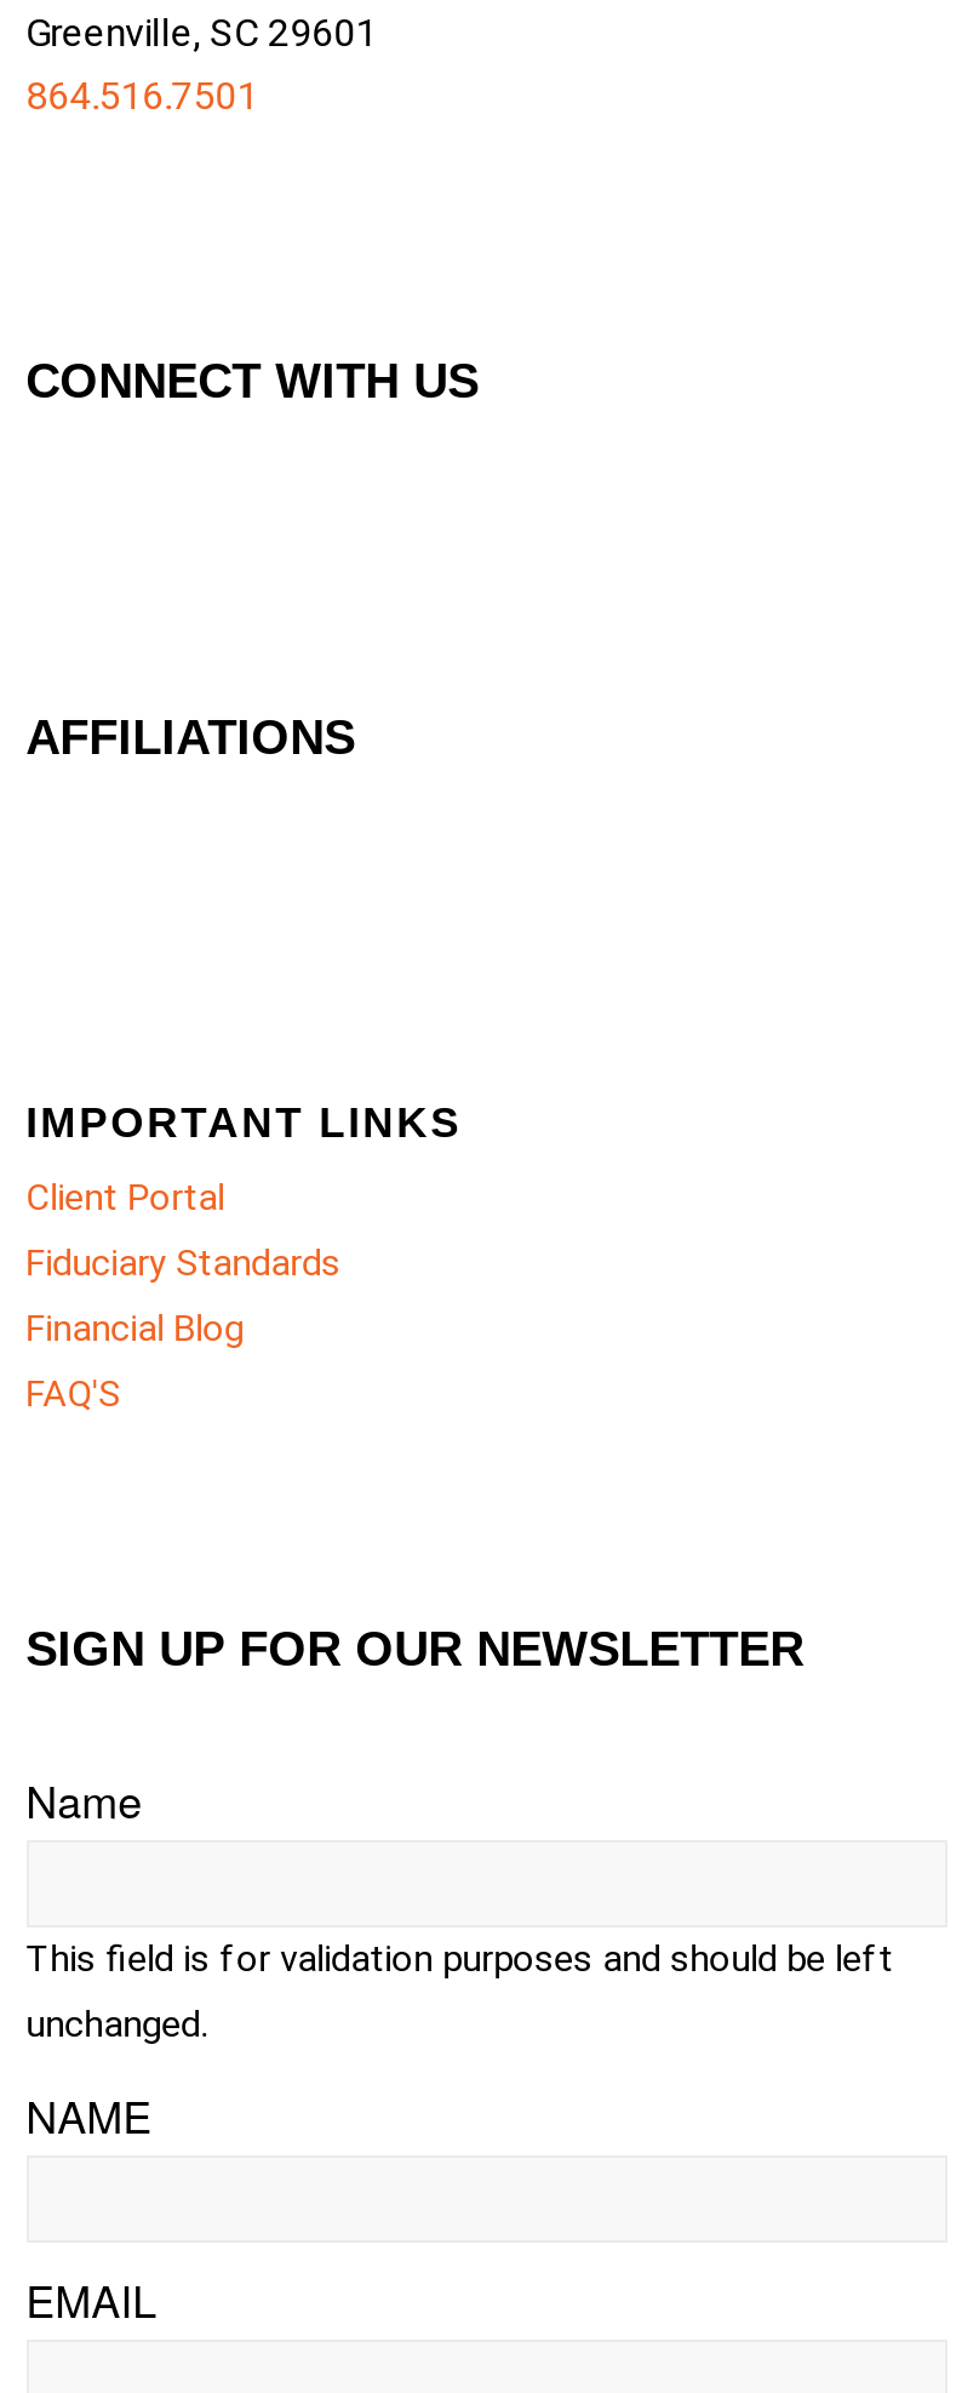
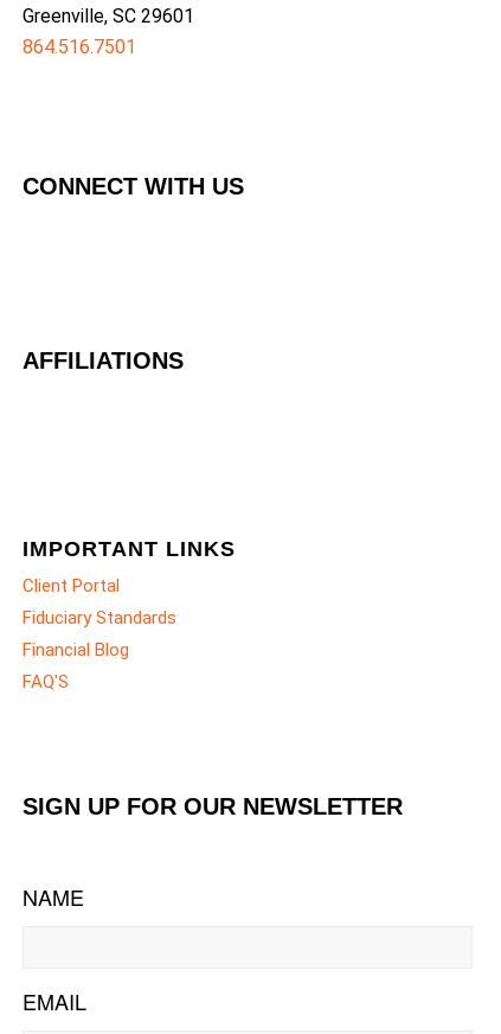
- Name
- This field is for validation purposes and should be left
- unchanged.
